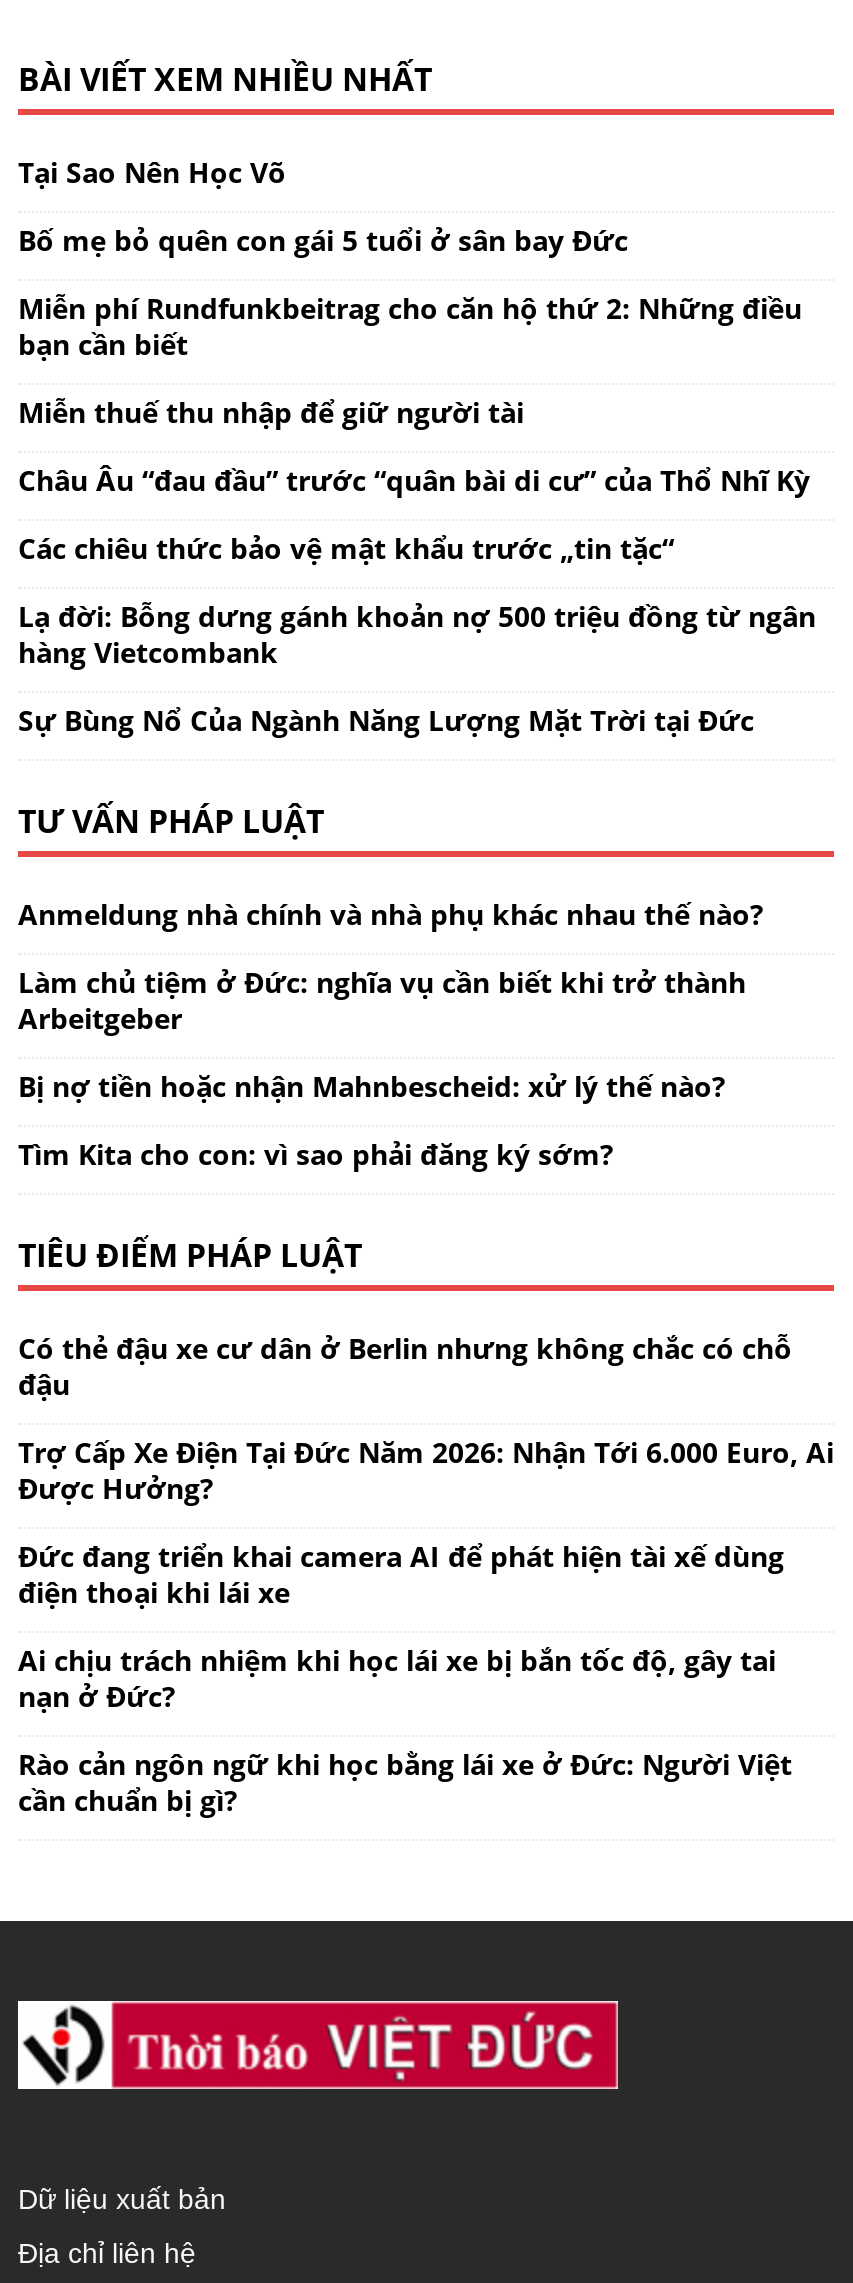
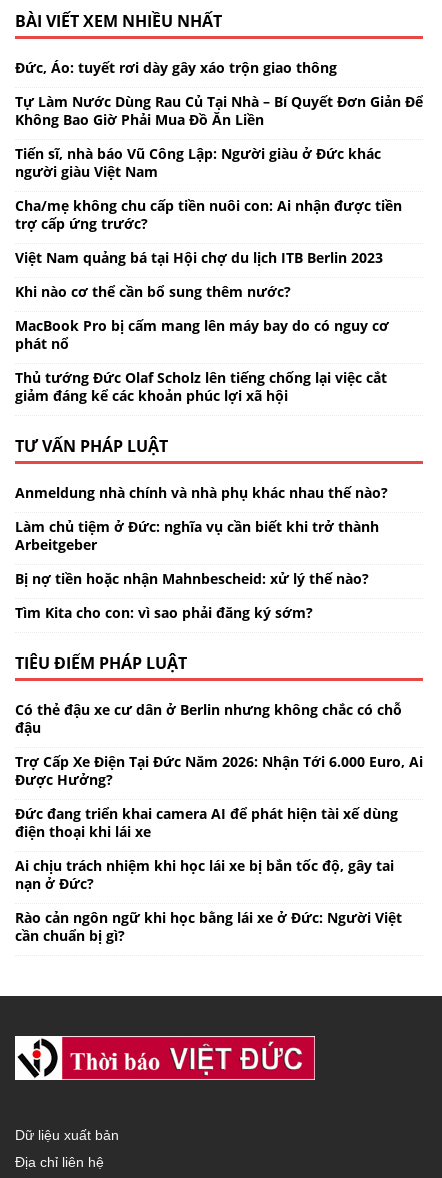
- Tại Sao Nên Học Võ
+ Đức, Áo: tuyết rơi dày gây xáo trộn giao thông

- Bố mẹ bỏ quên con gái 5 tuổi ở sân bay Đức
+ Tự Làm Nước Dùng Rau Củ Tại Nhà – Bí Quyết Đơn Giản Để
+ Không Bao Giờ Phải Mua Đồ Ăn Liền

- Miễn phí Rundfunkbeitrag cho căn hộ thứ 2: Những điều
- bạn cần biết
+ Tiến sĩ, nhà báo Vũ Công Lập: Người giàu ở Đức khác
+ người giàu Việt Nam

- Miễn thuế thu nhập để giữ người tài
+ Cha/mẹ không chu cấp tiền nuôi con: Ai nhận được tiền
+ trợ cấp ứng trước?

- Châu Âu “đau đầu” trước “quân bài di cư” của Thổ Nhĩ Kỳ
+ Việt Nam quảng bá tại Hội chợ du lịch ITB Berlin 2023

- Các chiêu thức bảo vệ mật khẩu trước „tin tặc“
+ Khi nào cơ thể cần bổ sung thêm nước?

- Lạ đời: Bỗng dưng gánh khoản nợ 500 triệu đồng từ ngân
- hàng Vietcombank
+ MacBook Pro bị cấm mang lên máy bay do có nguy cơ
+ phát nổ

- Sự Bùng Nổ Của Ngành Năng Lượng Mặt Trời tại Đức
+ Thủ tướng Đức Olaf Scholz lên tiếng chống lại việc cắt
+ giảm đáng kể các khoản phúc lợi xã hội
